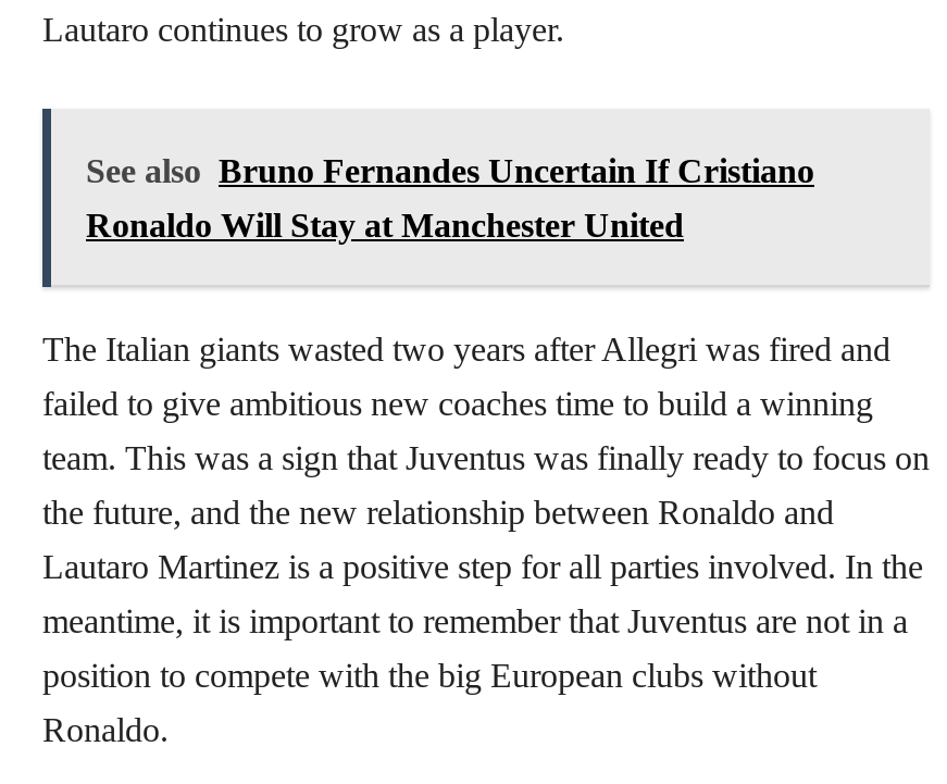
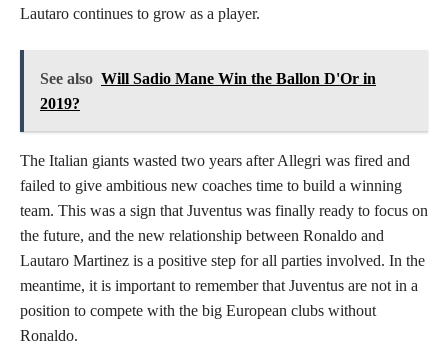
- See also Bruno Fernandes Uncertain If Cristiano
+ See also Will Sadio Mane Win the Ballon D'Or in

- Ronaldo Will Stay at Manchester United
+ 2019?
